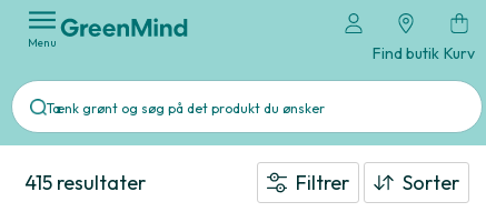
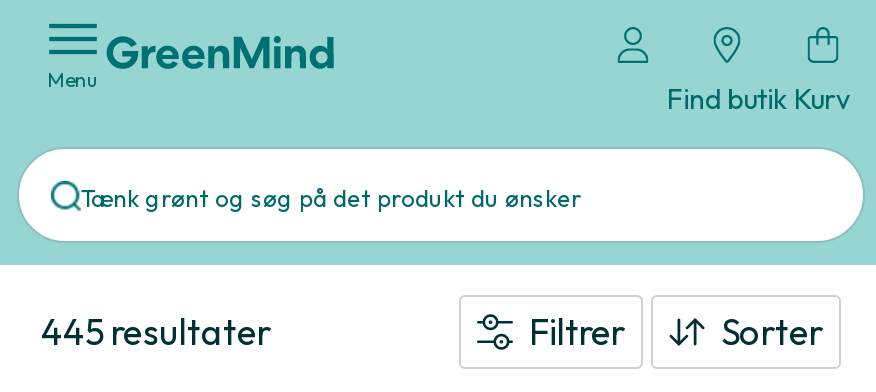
- 415 resultater
+ 445 resultater
